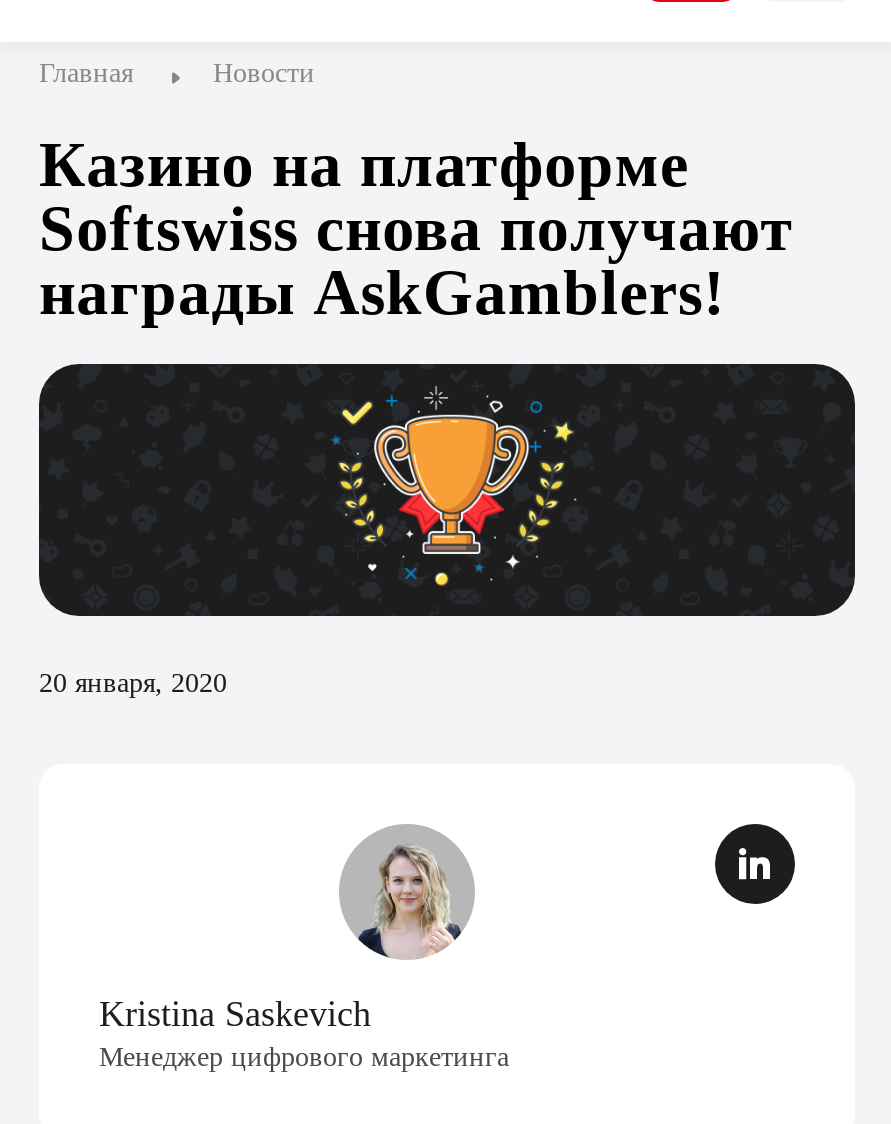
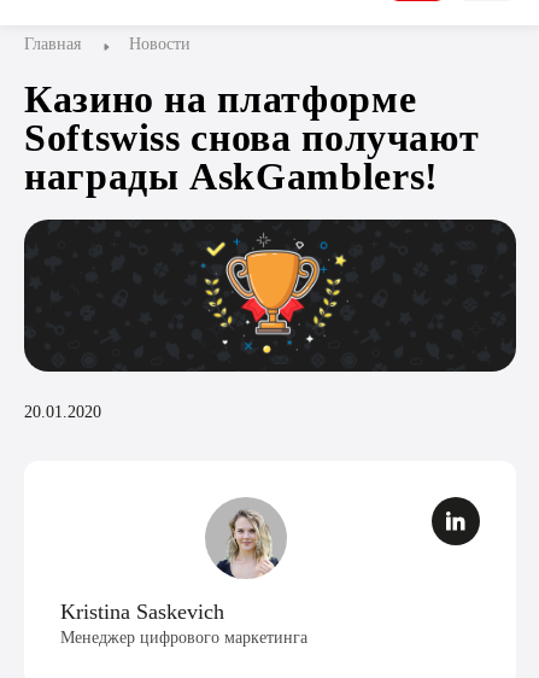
- 20 января, 2020
+ 20.01.2020
